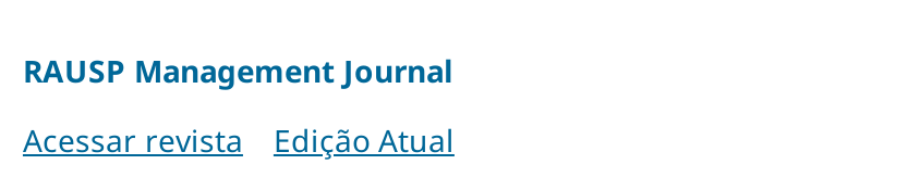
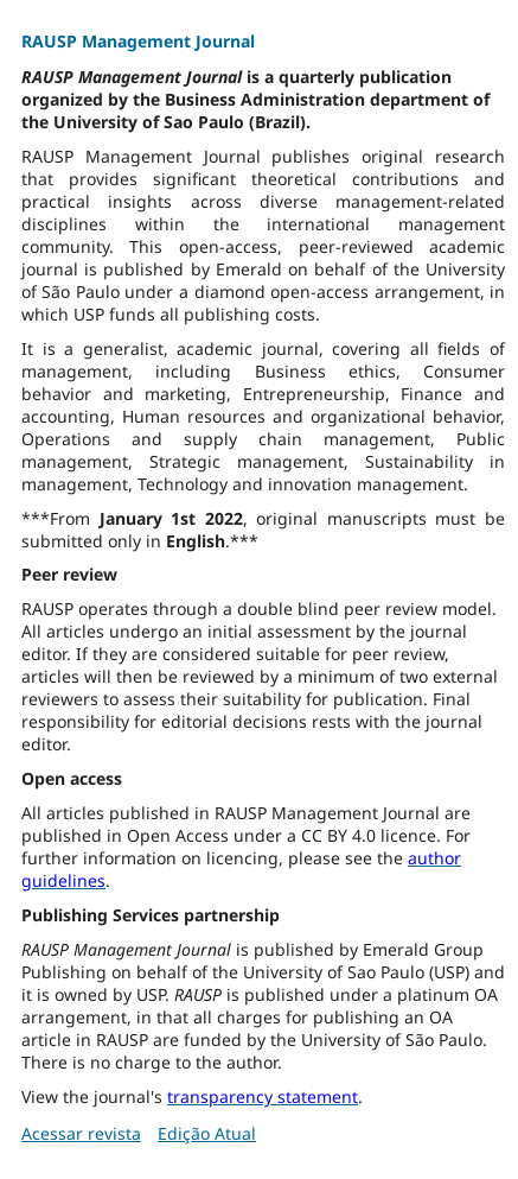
+ RAUSP Management Journal is a quarterly publication
+ organized by the Business Administration department of
+ the University of Sao Paulo (Brazil).
+ RAUSP Management Journal publishes original research
+ that provides significant theoretical contributions and
+ practical insights across diverse management-related
+ disciplines within the international management
+ community. This open-access, peer-reviewed academic
+ journal is published by Emerald on behalf of the University
+ of São Paulo under a diamond open-access arrangement, in
+ which USP funds all publishing costs.
+ It is a generalist, academic journal, covering all fields of
+ management, including Business ethics, Consumer
+ behavior and marketing, Entrepreneurship, Finance and
+ accounting, Human resources and organizational behavior,
+ Operations and supply chain management, Public
+ management, Strategic management, Sustainability in
+ management, Technology and innovation management.
+ ***From January 1st 2022, original manuscripts must be
+ submitted only in English.***
+ Peer review
+ RAUSP operates through a double blind peer review model.
+ All articles undergo an initial assessment by the journal
+ editor. If they are considered suitable for peer review,
+ articles will then be reviewed by a minimum of two external
+ reviewers to assess their suitability for publication. Final
+ responsibility for editorial decisions rests with the journal
+ editor.
+ Open access
+ All articles published in RAUSP Management Journal are
+ published in Open Access under a CC BY 4.0 licence. For
+ further information on licencing, please see the author
+ guidelines.
+ Publishing Services partnership
+ RAUSP Management Journal is published by Emerald Group
+ Publishing on behalf of the University of Sao Paulo (USP) and
+ it is owned by USP. RAUSP is published under a platinum OA
+ arrangement, in that all charges for publishing an OA
+ article in RAUSP are funded by the University of São Paulo.
+ There is no charge to the author.
+ View the journal's transparency statement.
